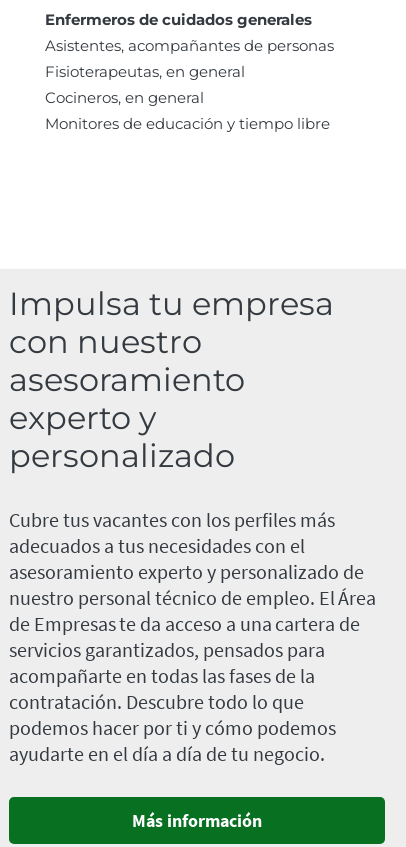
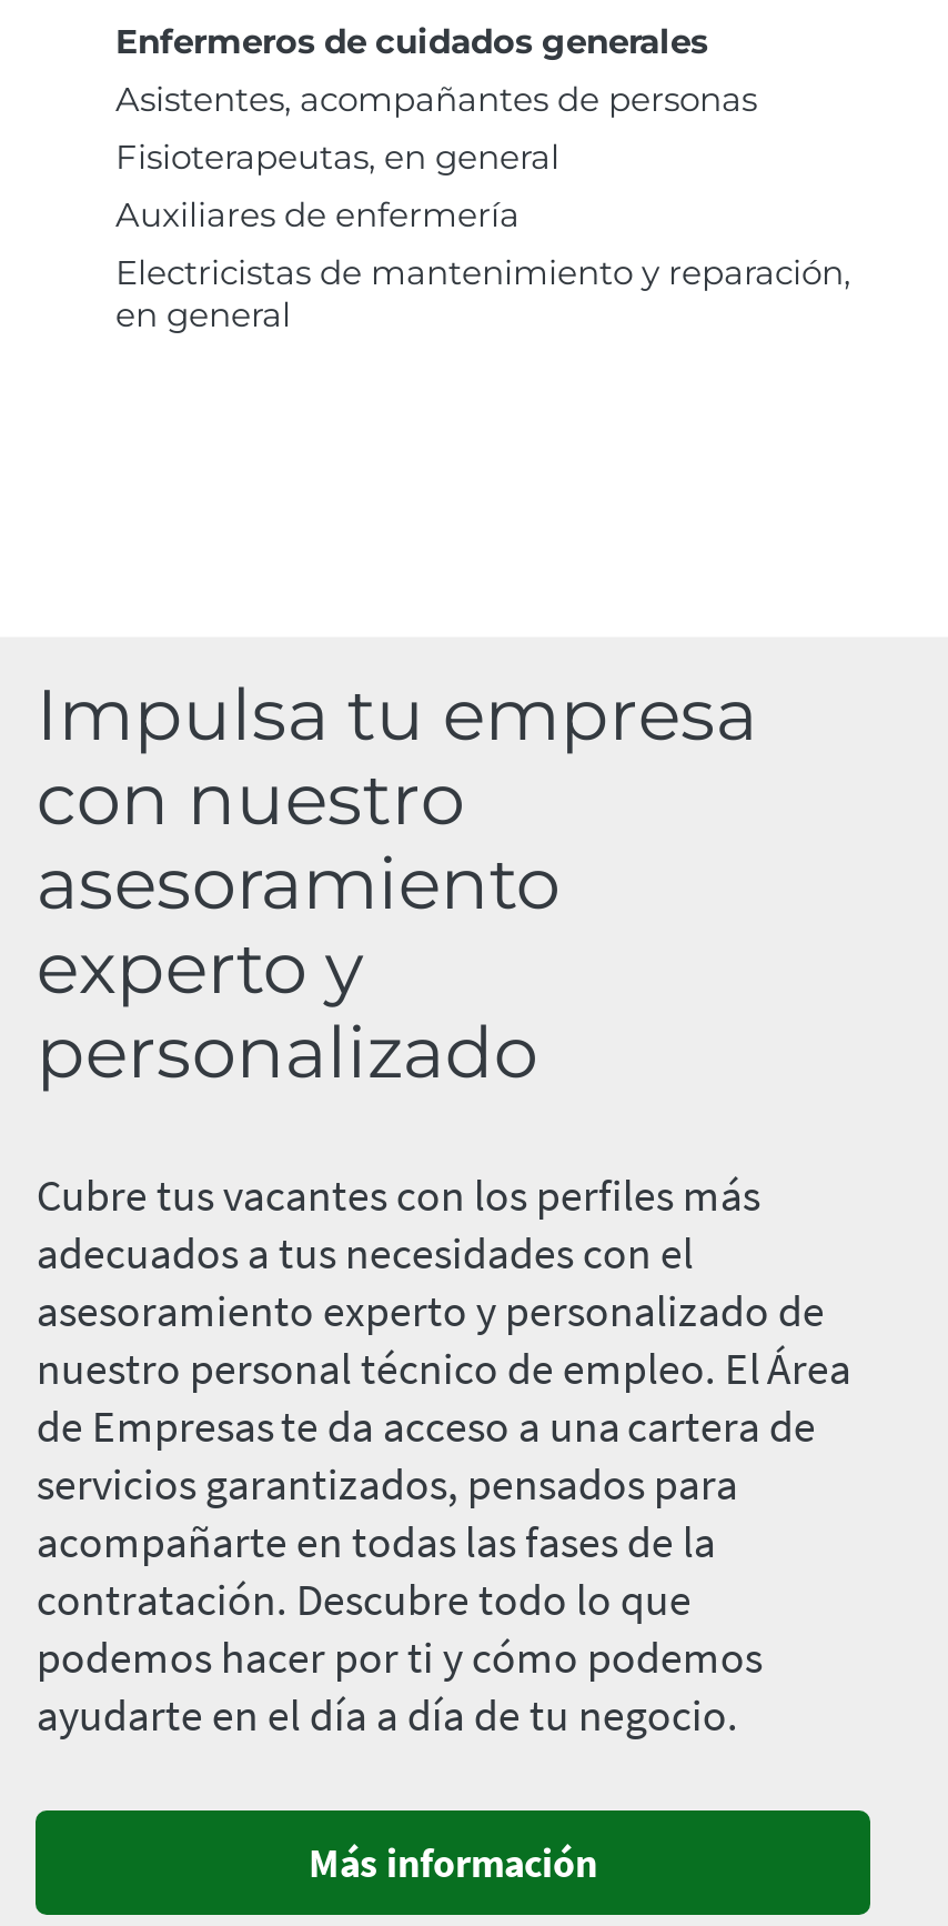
- Cocineros, en general
- Monitores de educación y tiempo libre
+ Auxiliares de enfermería
+ Electricistas de mantenimiento y reparación,
+ en general
